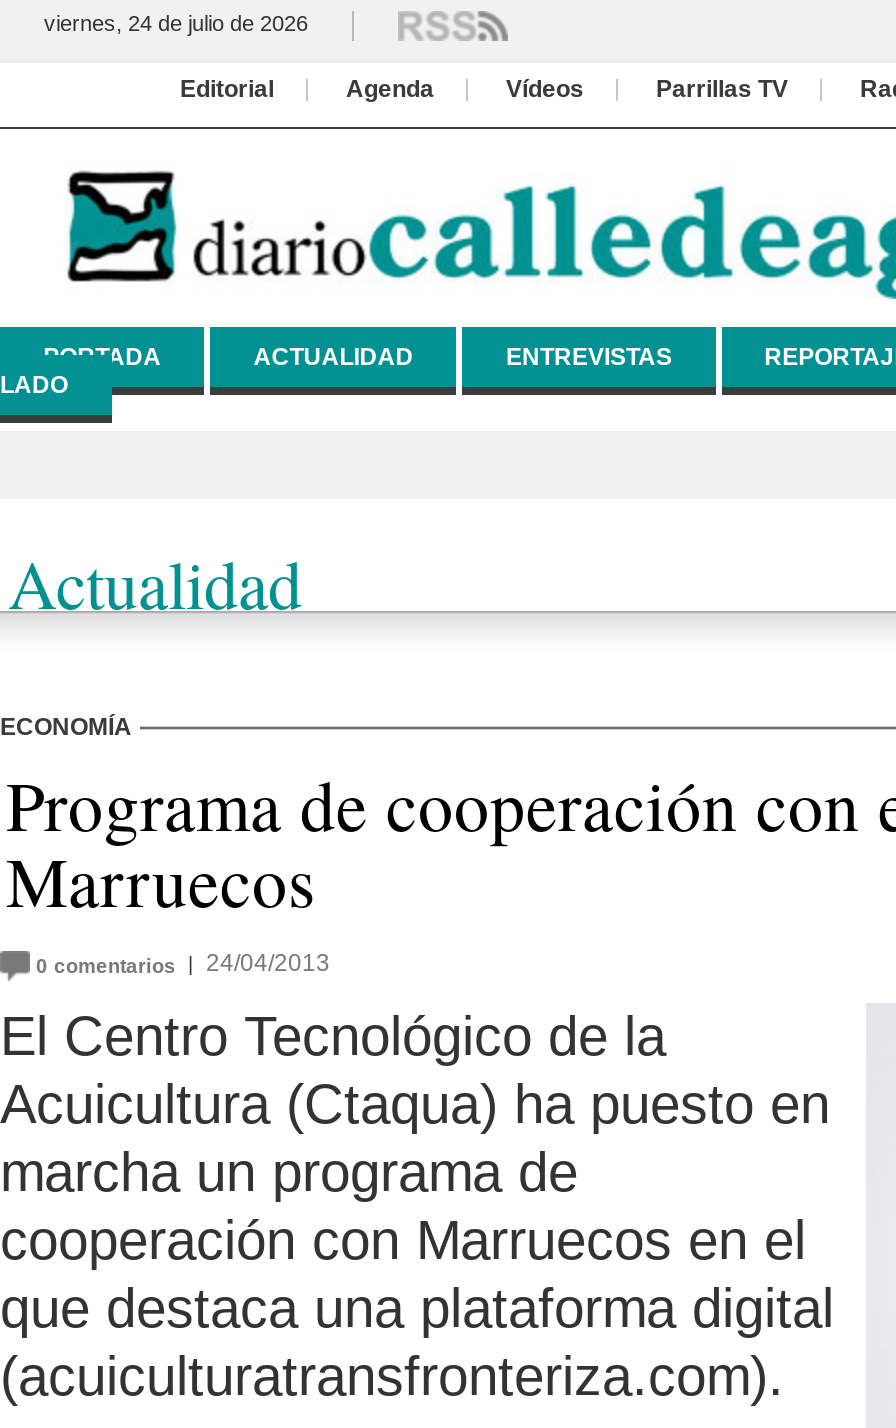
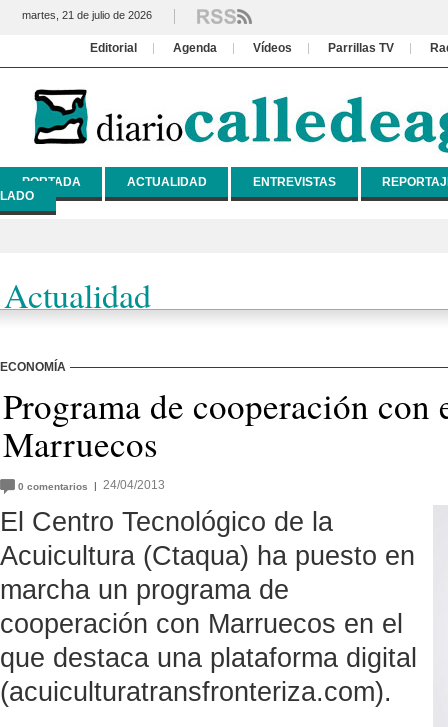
- viernes, 24 de julio de 2026
+ martes, 21 de julio de 2026
